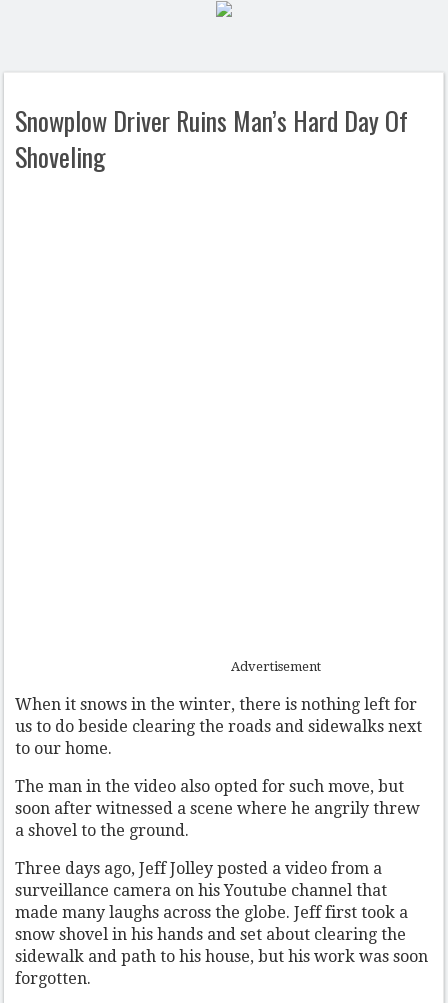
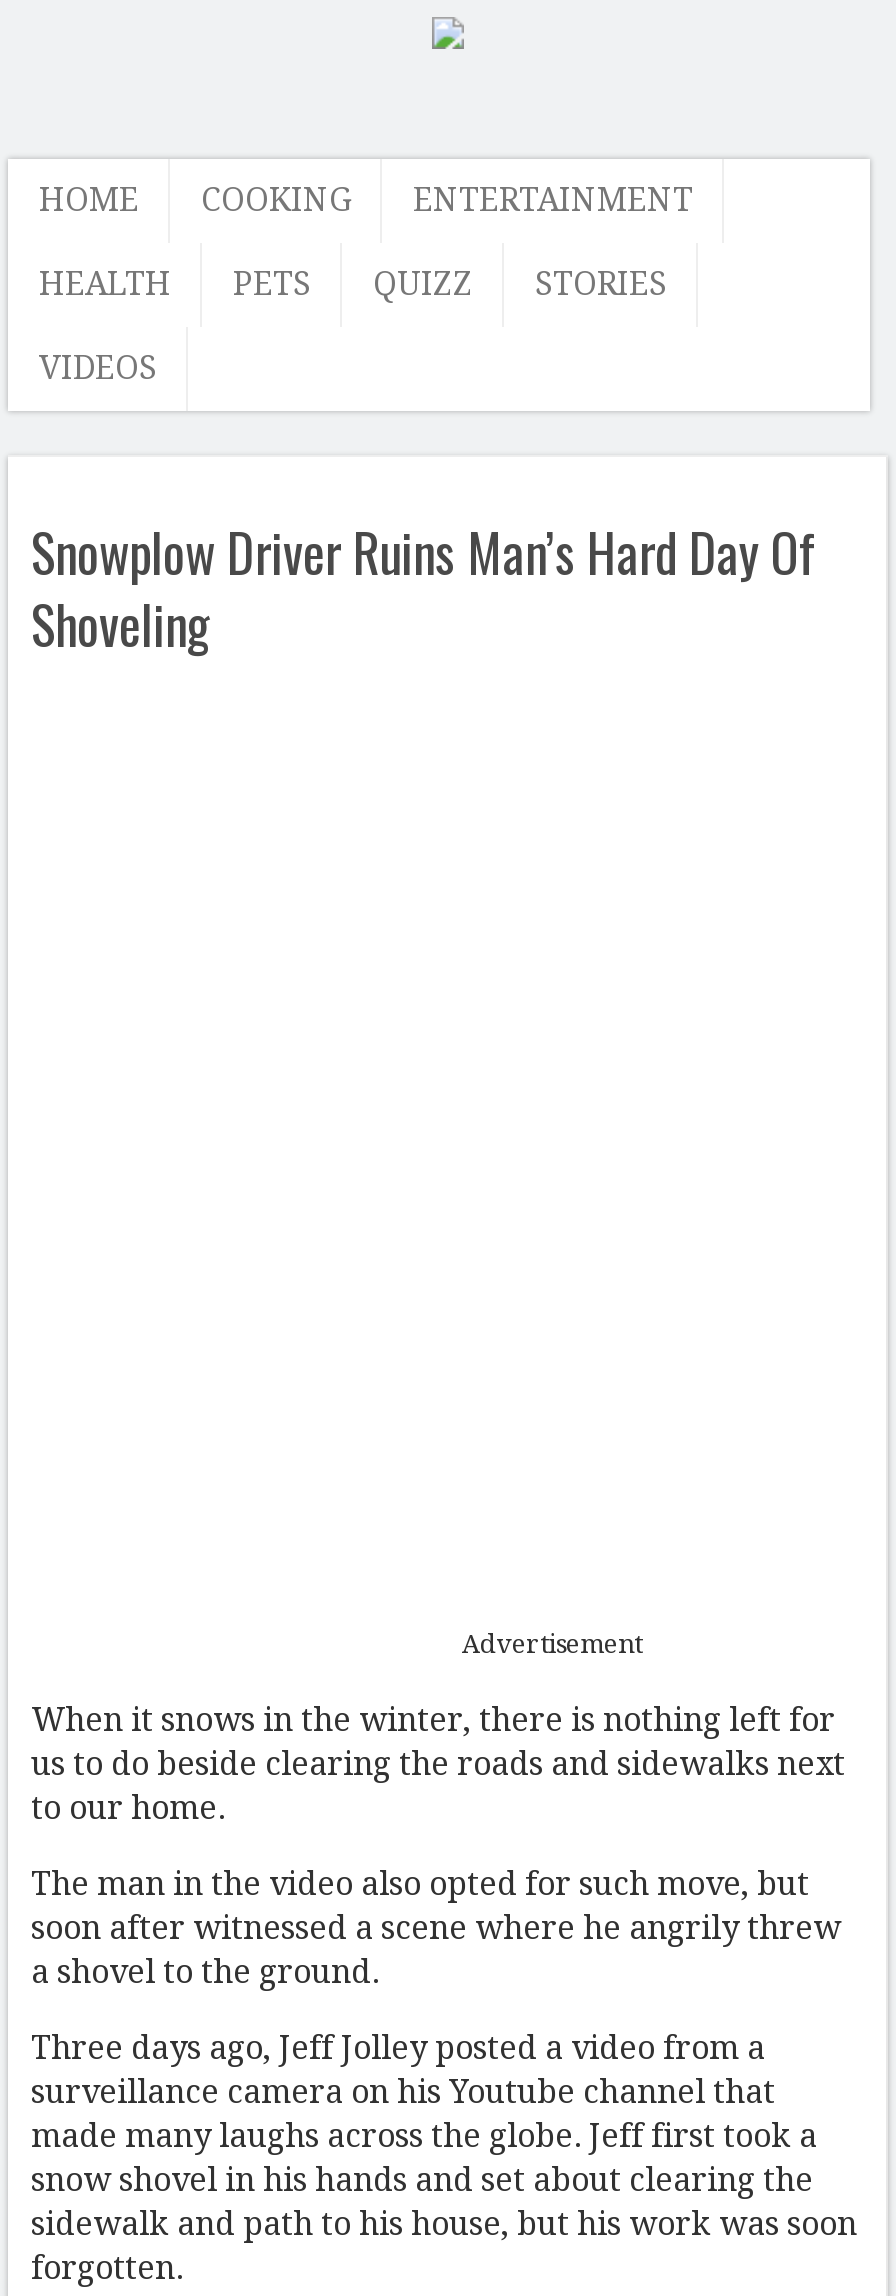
+ HOME
+ COOKING
+ ENTERTAINMENT
+ HEALTH
+ PETS
+ QUIZZ
+ STORIES
+ VIDEOS
